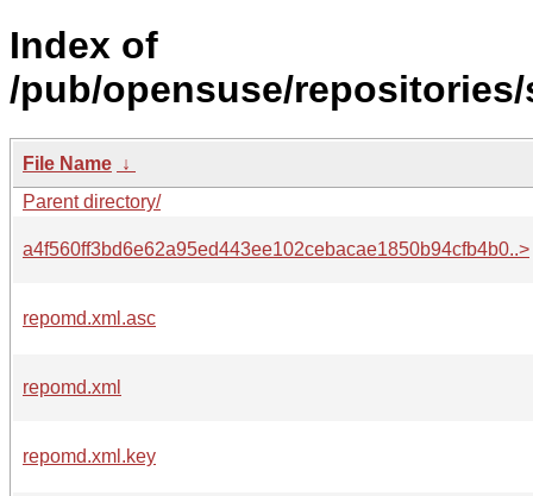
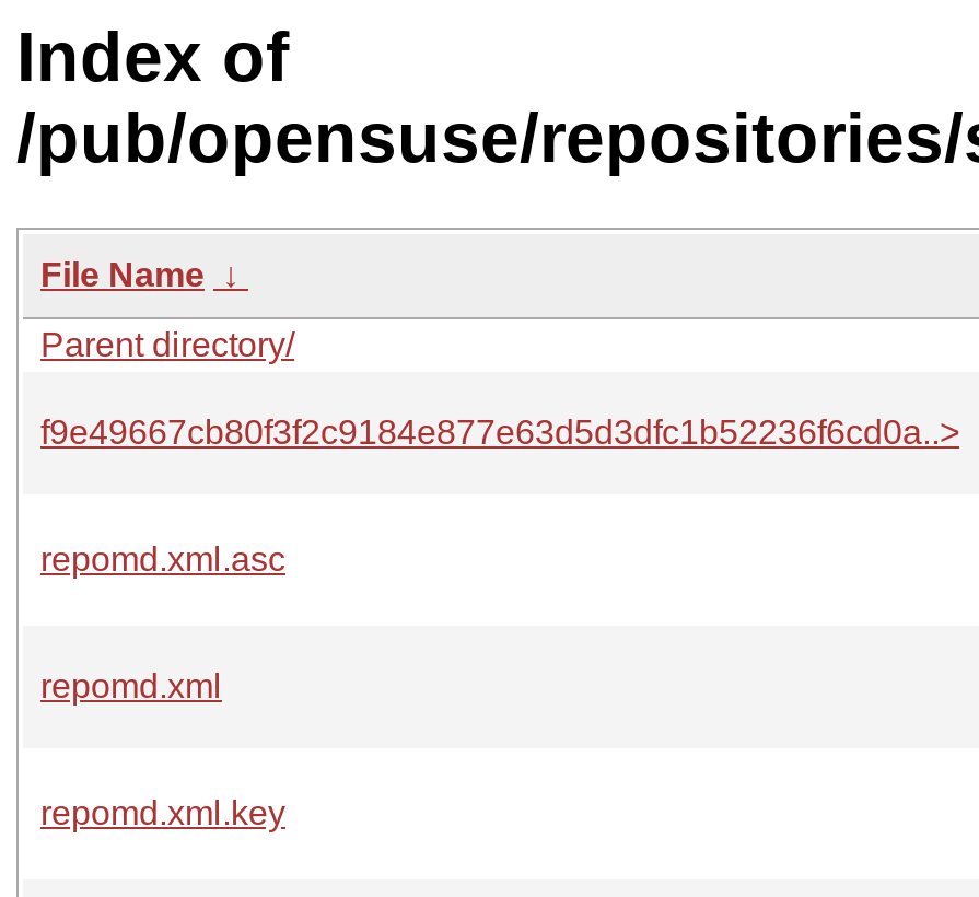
- a4f560ff3bd6e62a95ed443ee102cebacae1850b94cfb4b0..>
+ f9e49667cb80f3f2c9184e877e63d5d3dfc1b52236f6cd0a..>
